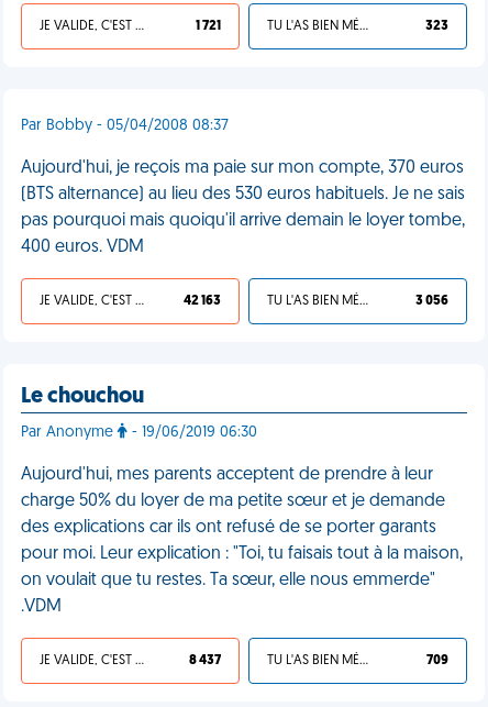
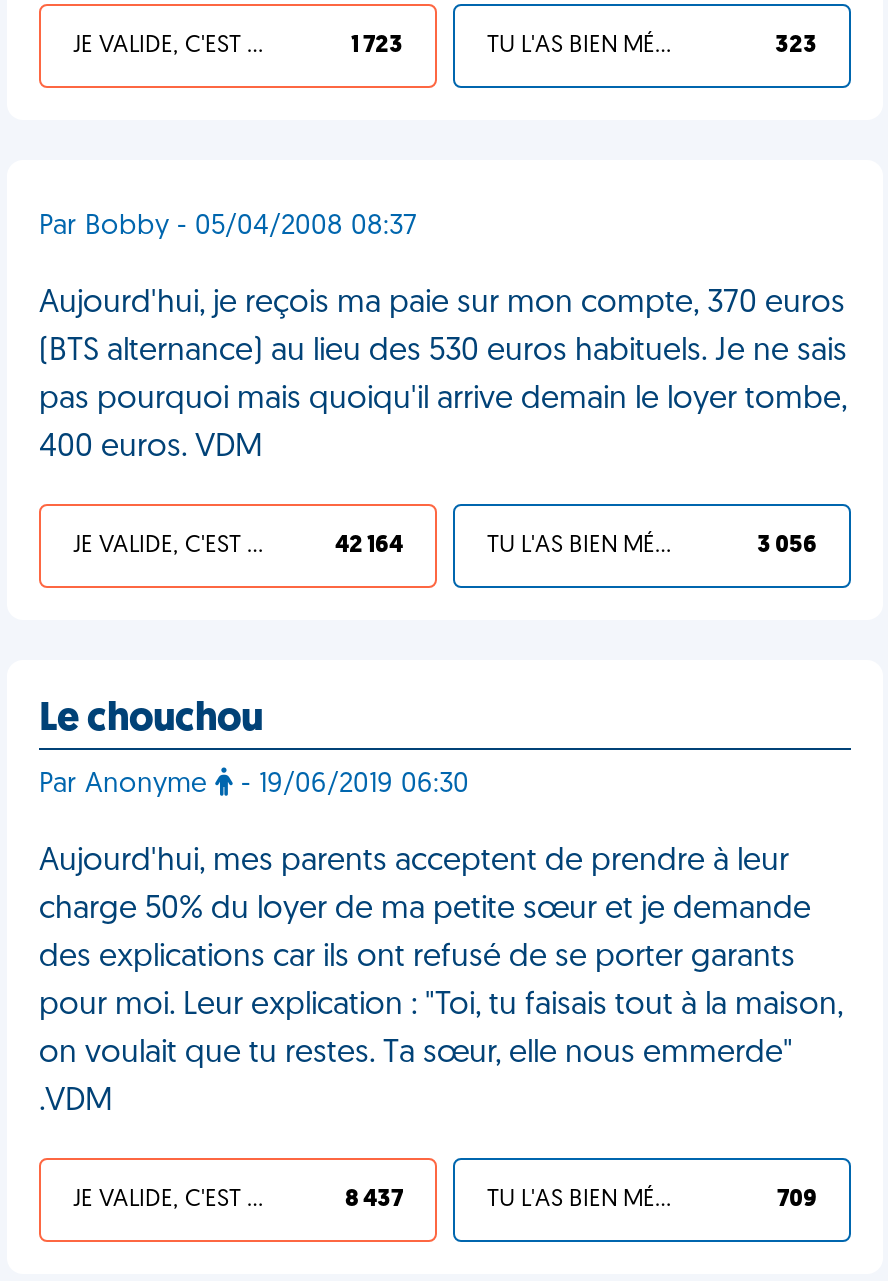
- 1 721
+ 1 723

- 42 163
+ 42 164
